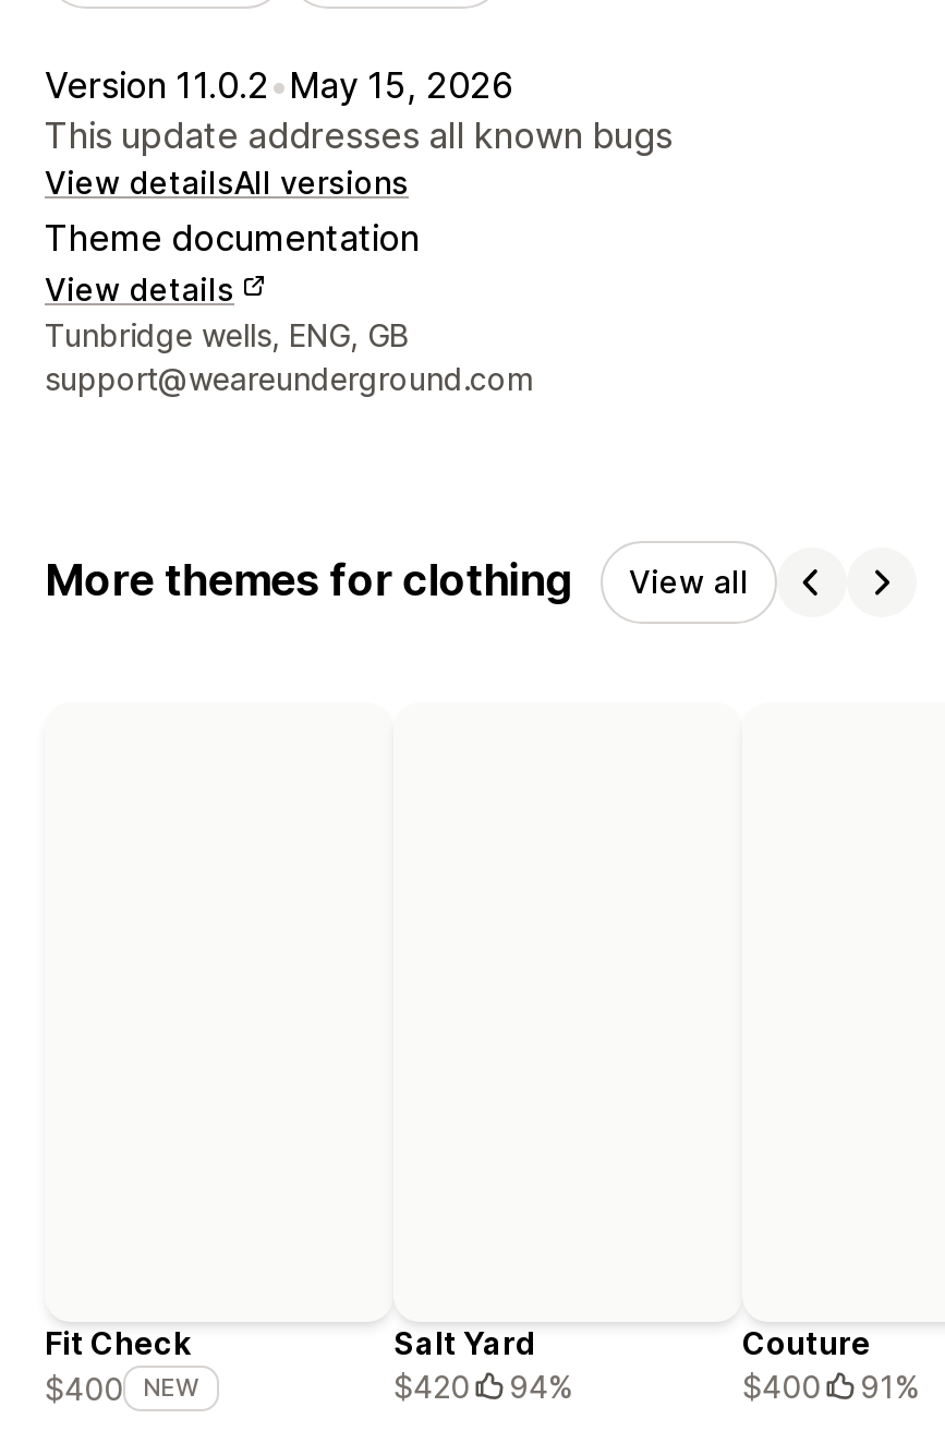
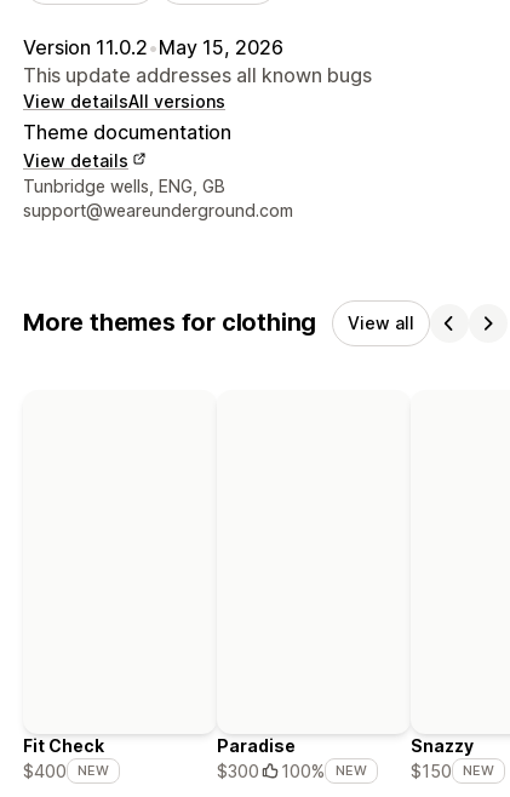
- Salt Yard
- $420
- 94%
+ Paradise
+ $300
+ 100%
+ NEW

- Couture
- $400
- 91%
+ Snazzy
+ $150
+ NEW
